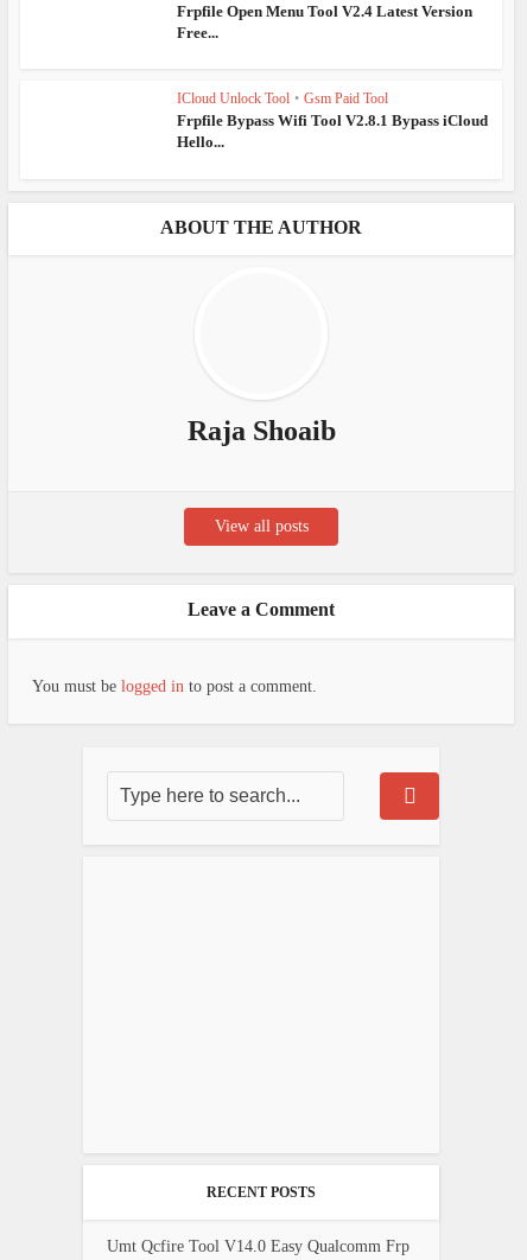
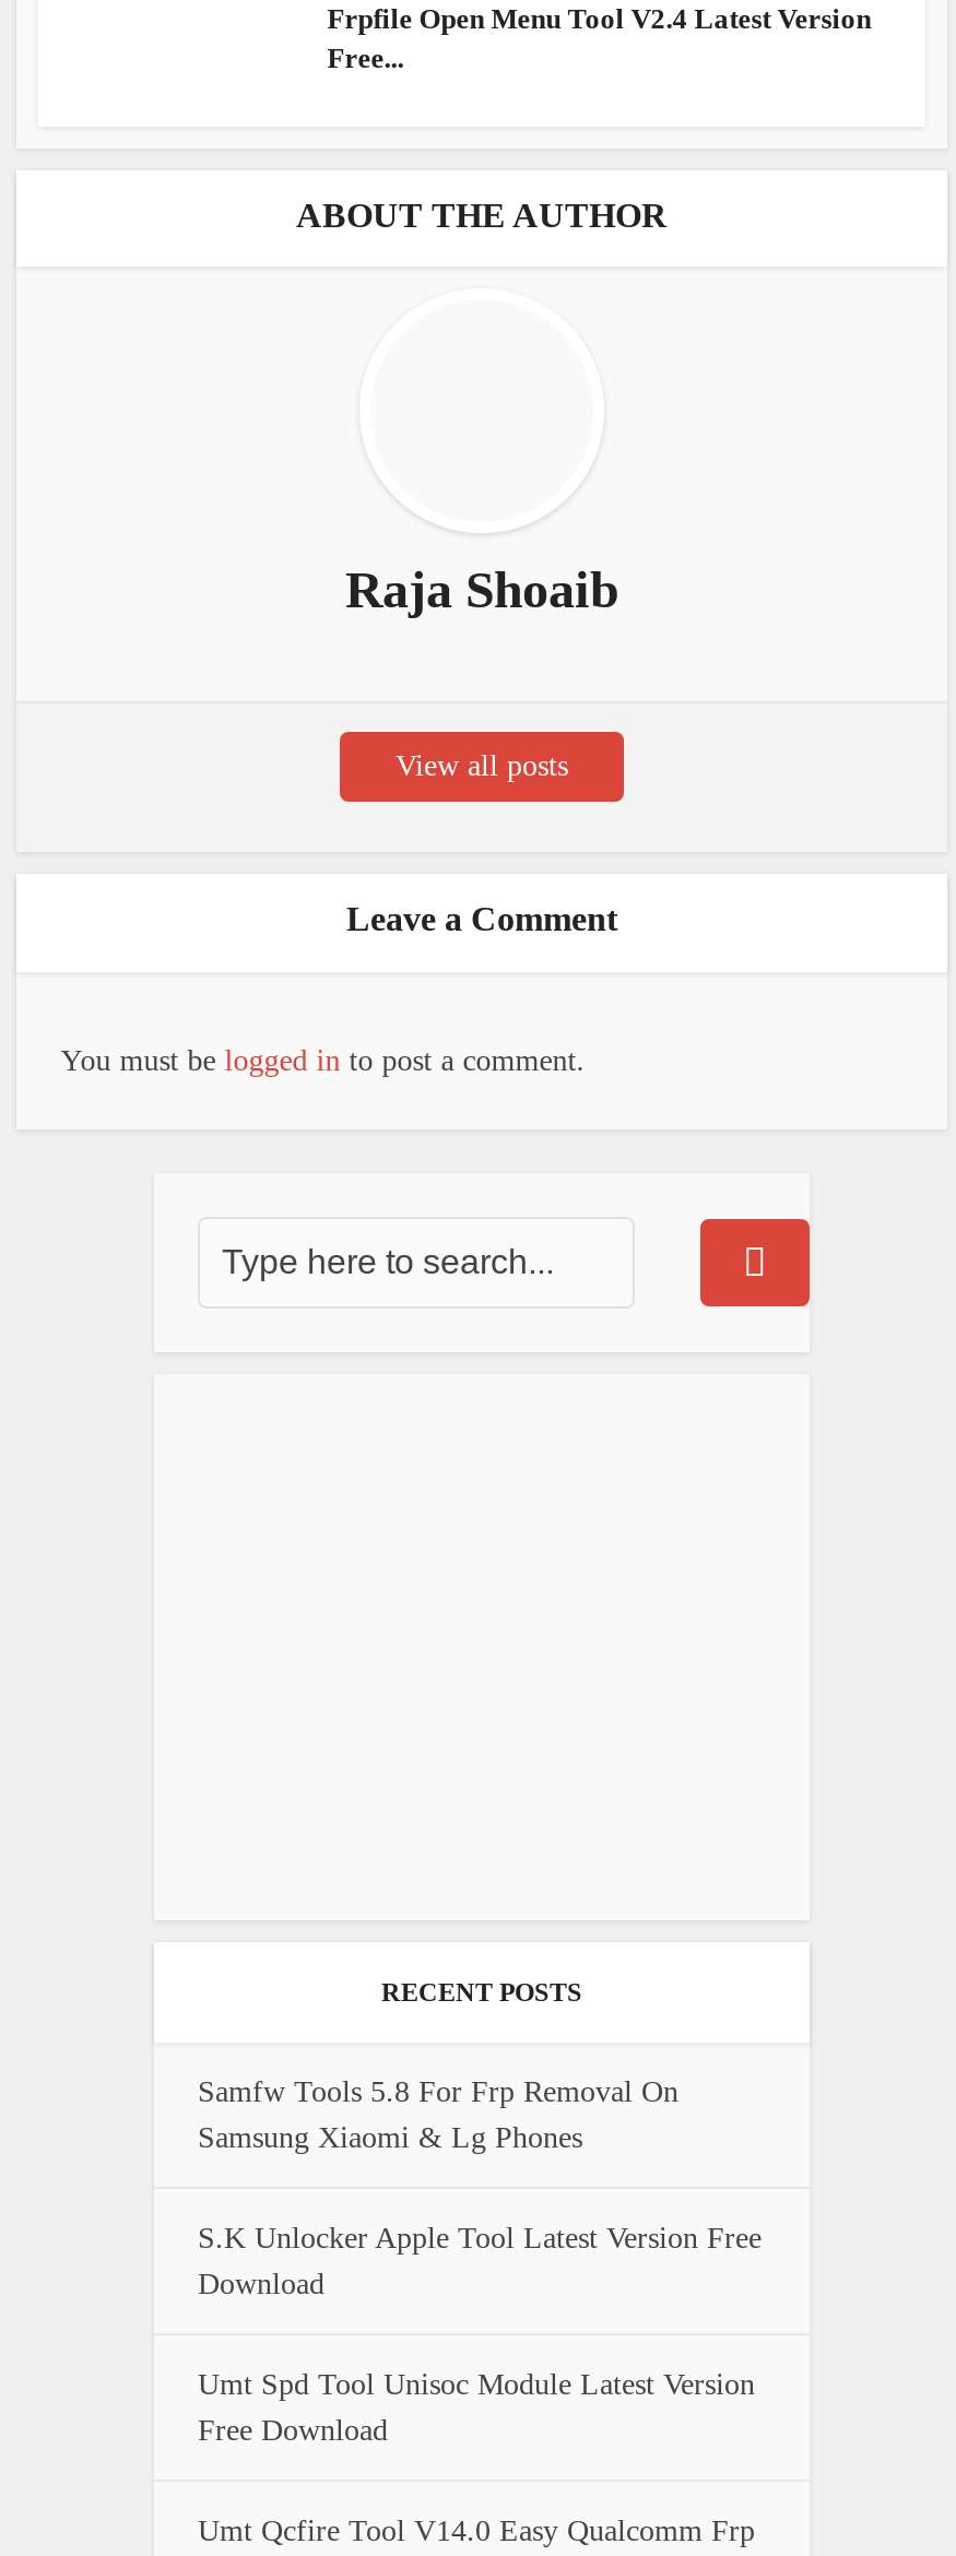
- ICloud Unlock Tool • Gsm Paid Tool
- Frpfile Bypass Wifi Tool V2.8.1 Bypass iCloud
- Hello...

moved up: ABOUT THE AUTHOR | Raja Shoaib | View all posts | Leave a Comment | You must be logged in to post a comment. | RECENT POSTS

+ Samfw Tools 5.8 For Frp Removal On
+ Samsung Xiaomi & Lg Phones
+ S.K Unlocker Apple Tool Latest Version Free
+ Download
+ Umt Spd Tool Unisoc Module Latest Version
+ Free Download
